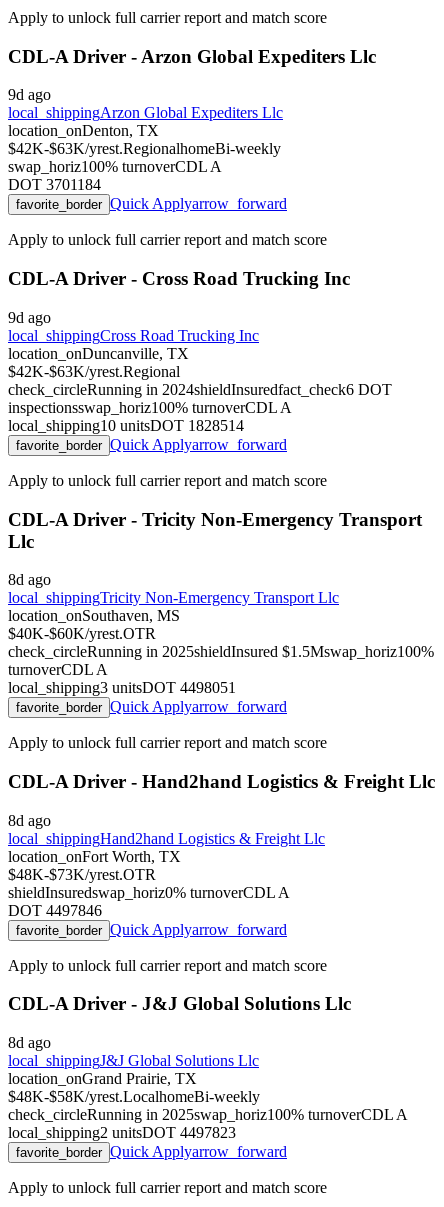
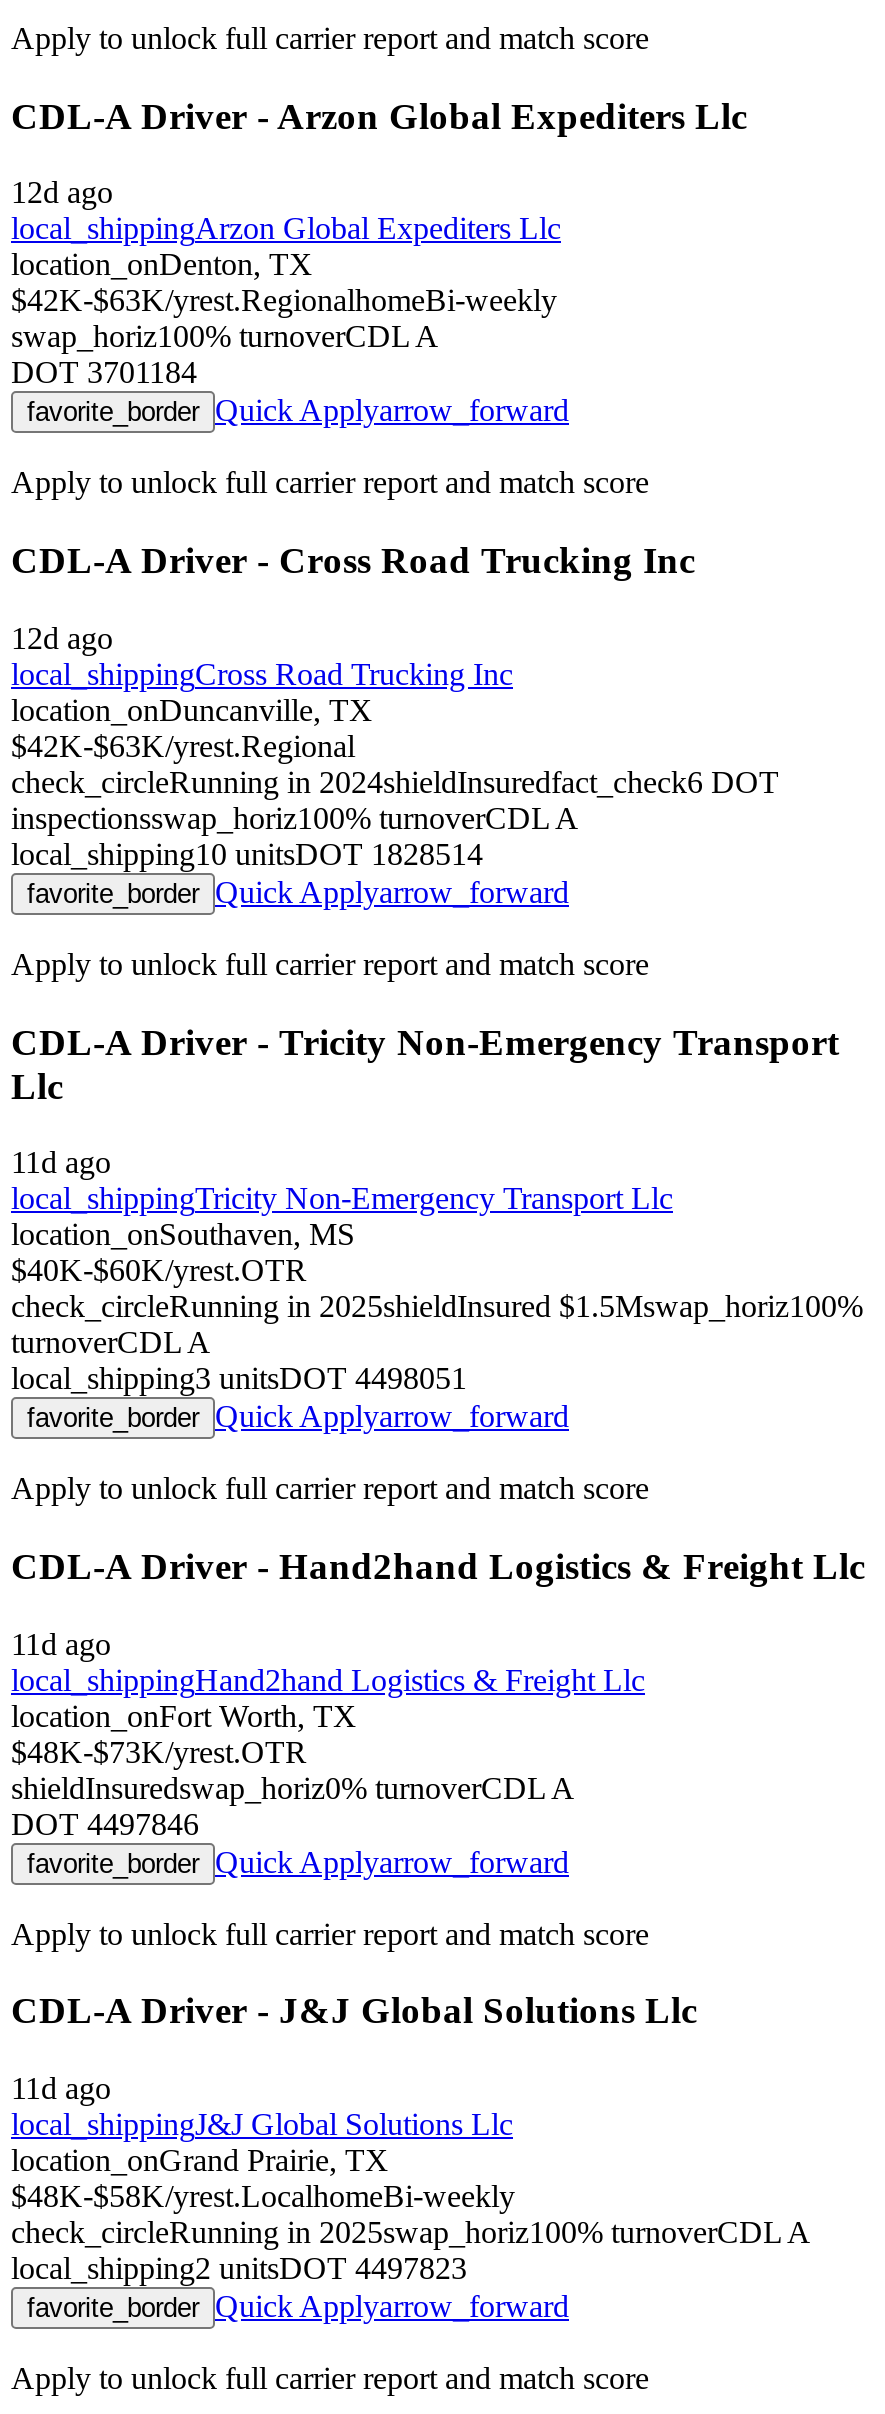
- 9d ago
+ 12d ago

- 9d ago
+ 12d ago

- 8d ago
+ 11d ago

- 8d ago
+ 11d ago

- 8d ago
+ 11d ago
